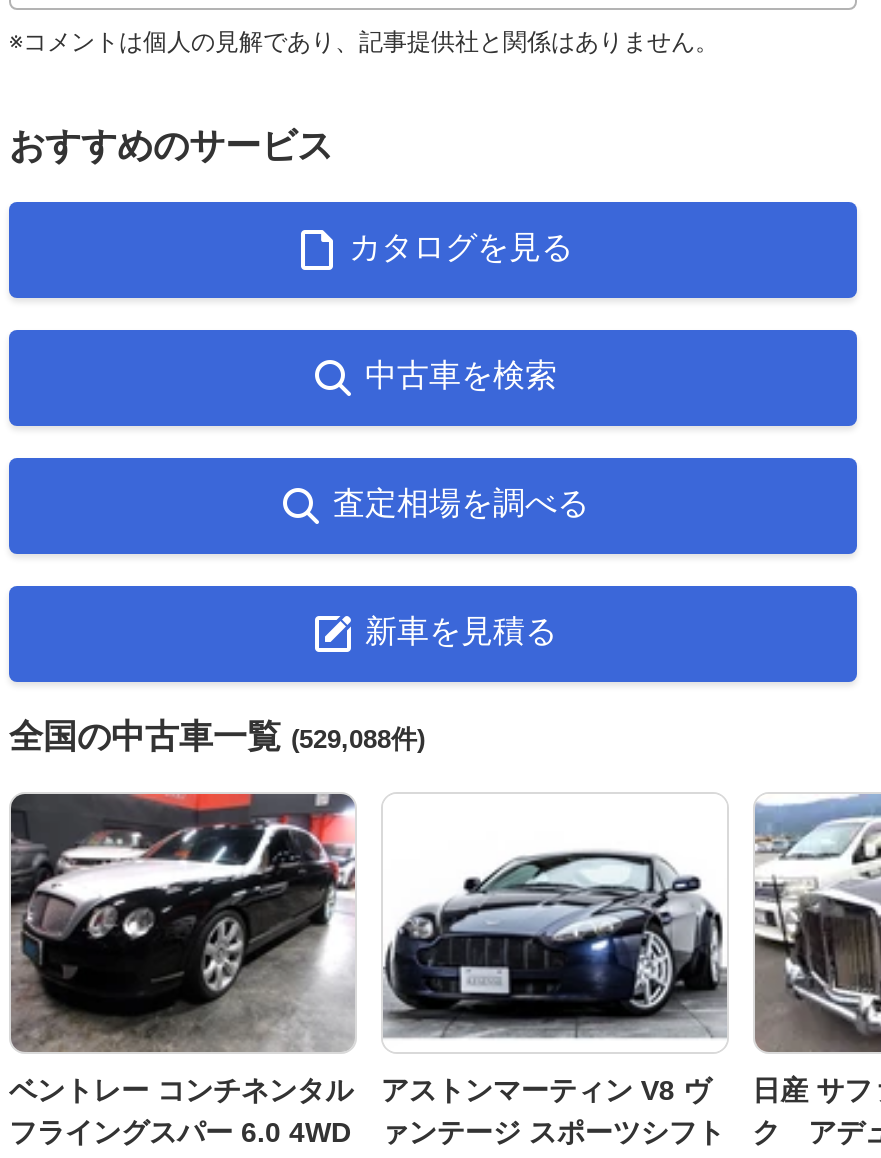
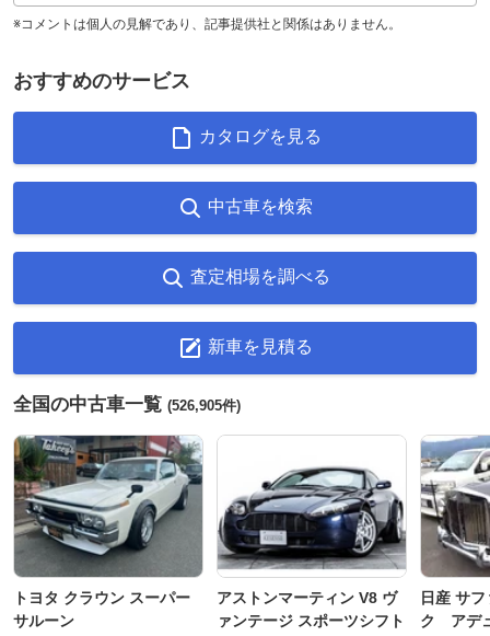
- 全国の中古車一覧(529,088件)
+ 全国の中古車一覧(526,905件)

- [image]
- ベントレー コンチネンタル
- フライングスパー 6.0 4WD
+ [image]
+ トヨタ クラウン スーパー
+ サルーン
